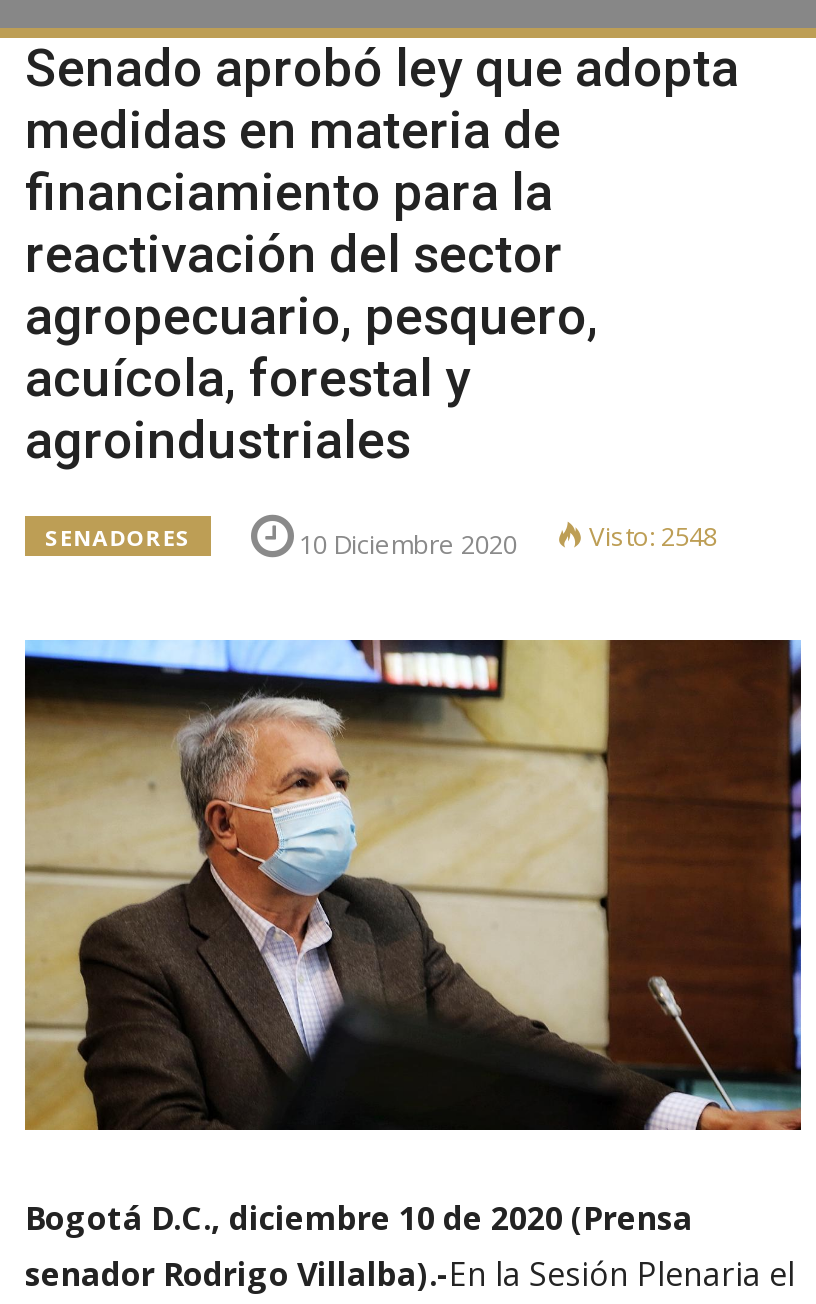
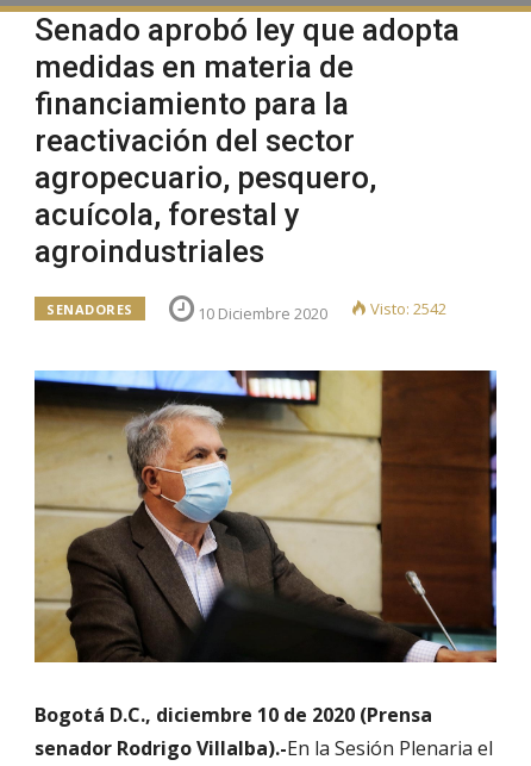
- 10 Diciembre 2020 Visto: 2548
+ 10 Diciembre 2020 Visto: 2542
